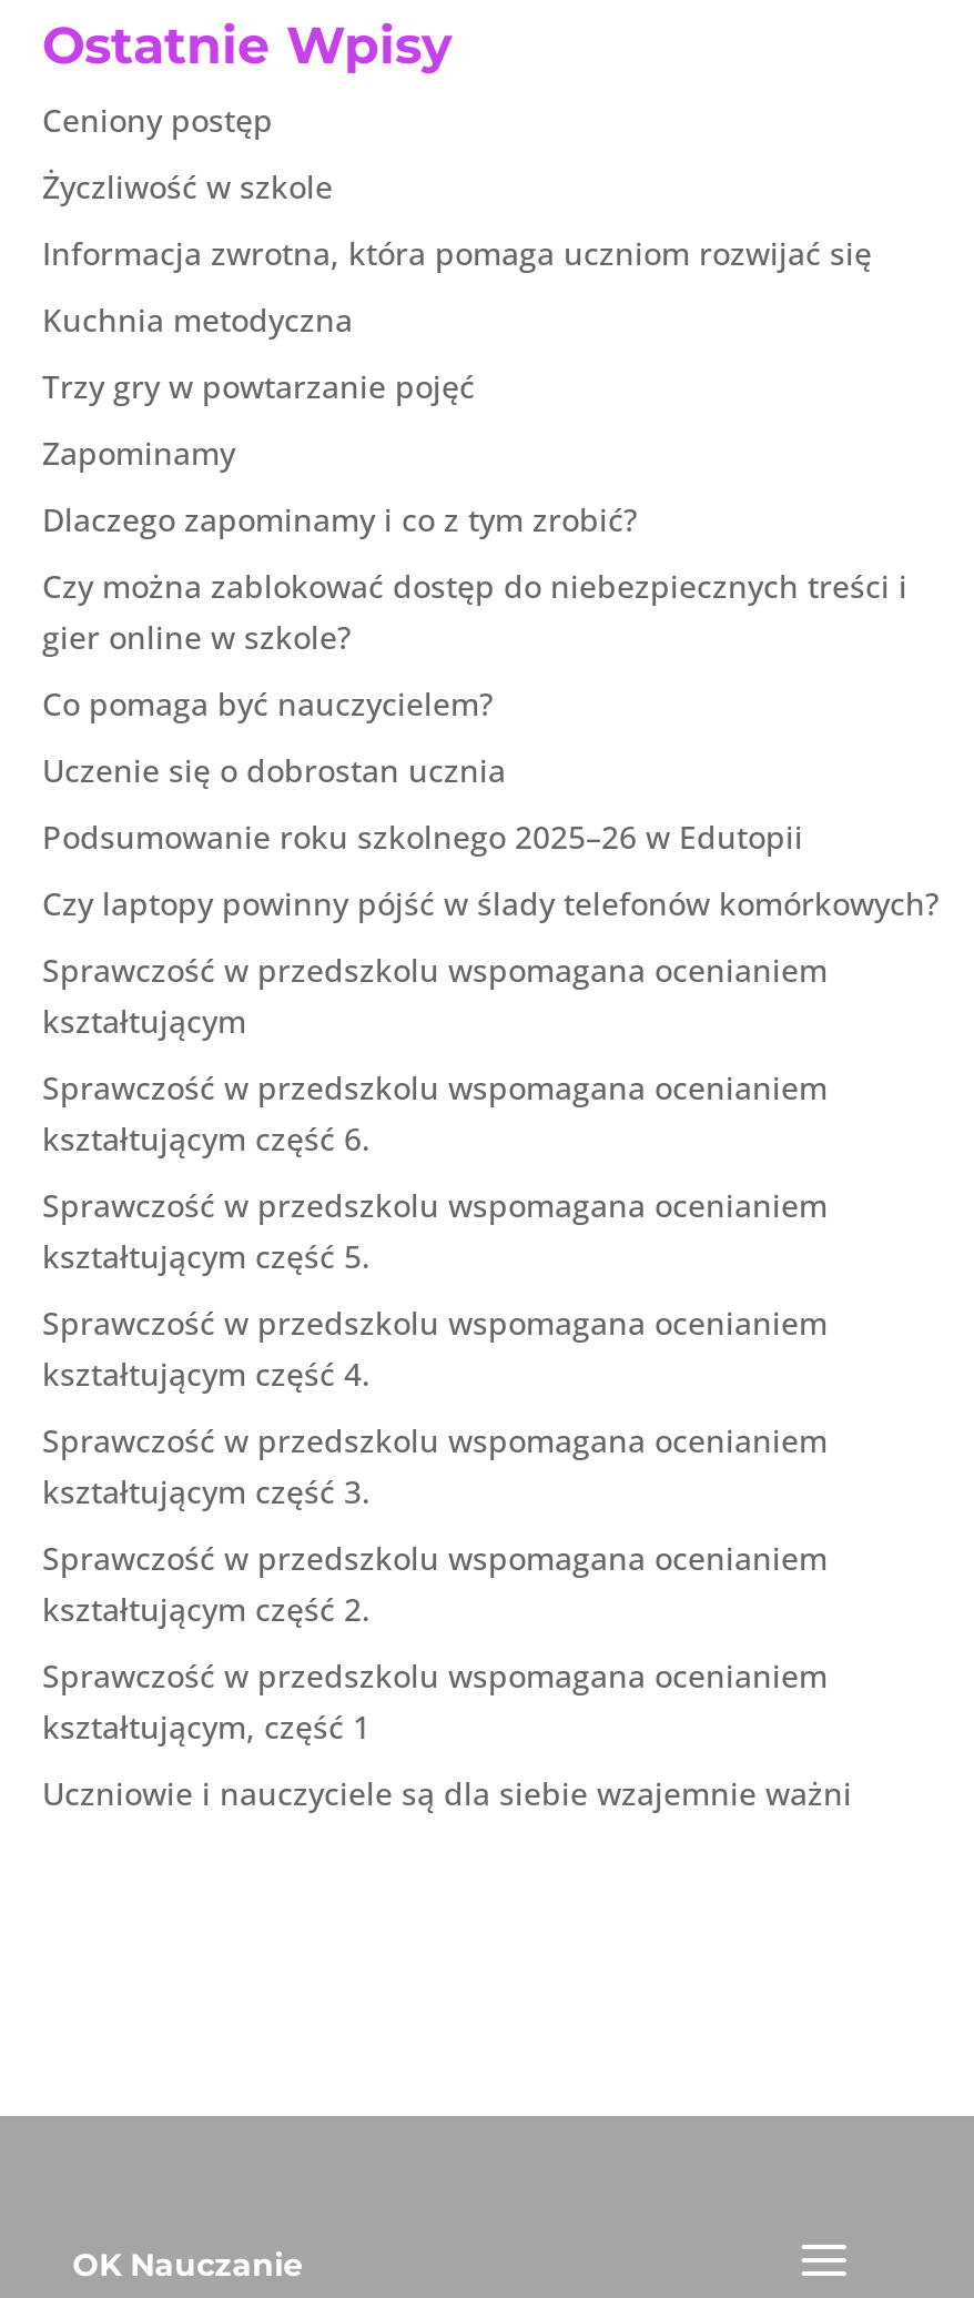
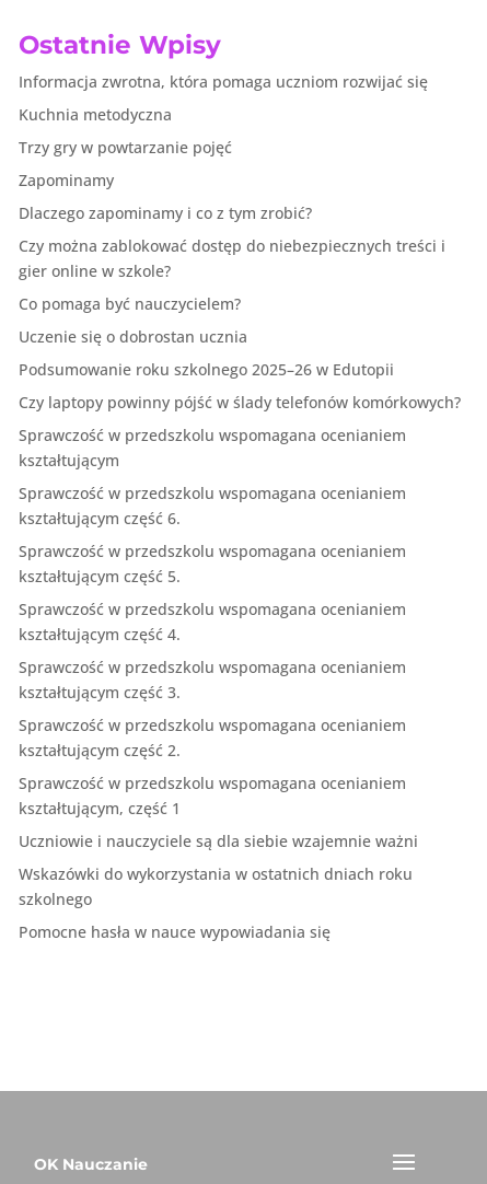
- Ceniony postęp
- Życzliwość w szkole

moved up: Informacja zwrotna, która pomaga uczniom rozwijać się | Kuchnia metodyczna | Trzy gry w powtarzanie pojęć | ... | kształtującym, część 1 | Uczniowie i nauczyciele są dla siebie wzajemnie ważni

+ Wskazówki do wykorzystania w ostatnich dniach roku
+ szkolnego
+ Pomocne hasła w nauce wypowiadania się
